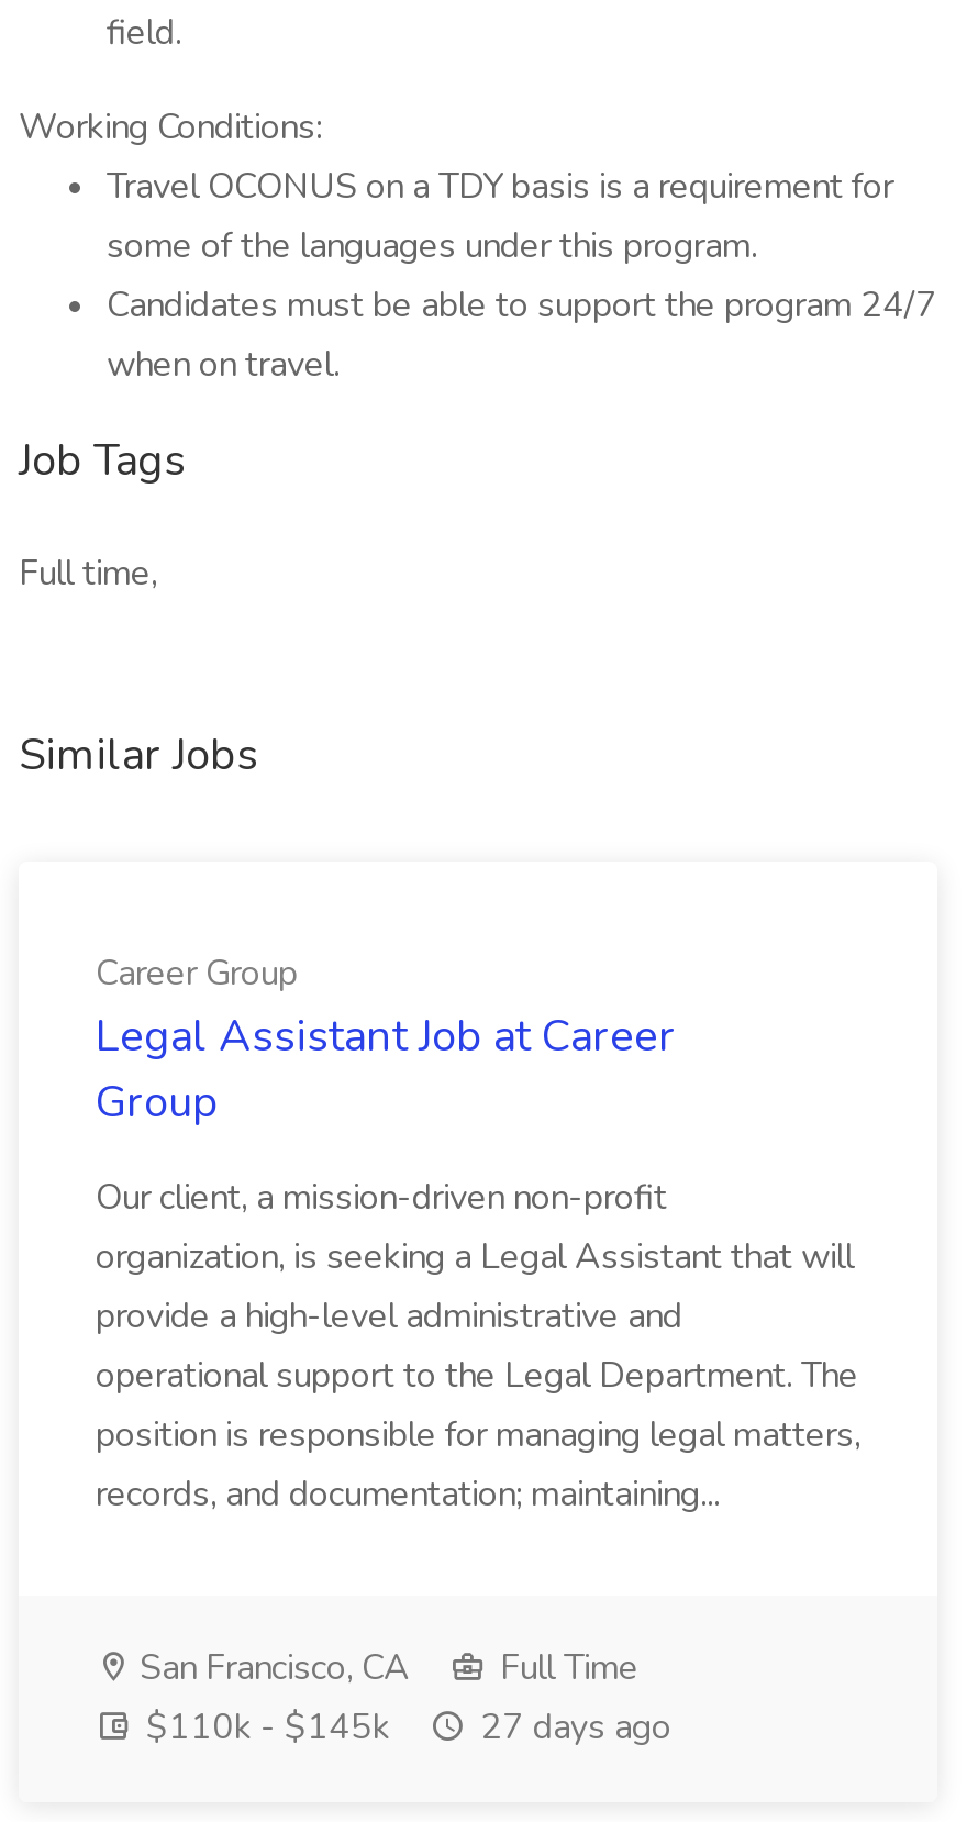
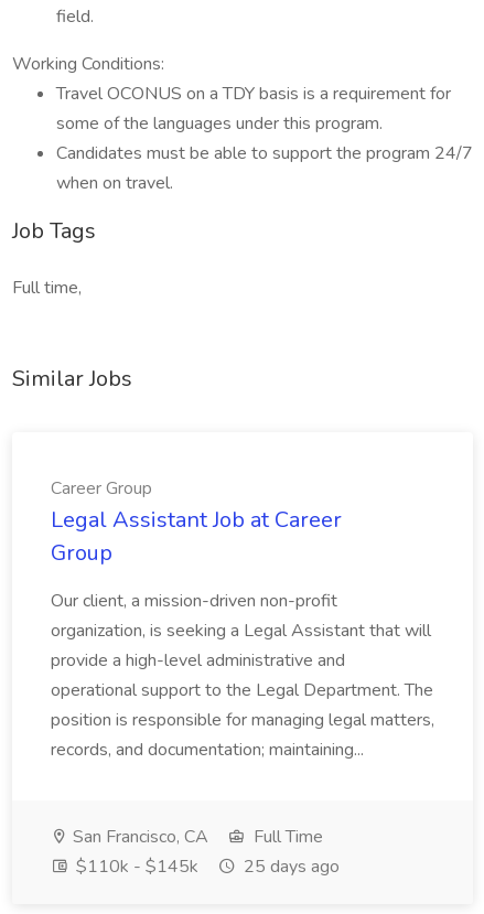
- $110k - $145k 27 days ago
+ $110k - $145k 25 days ago
